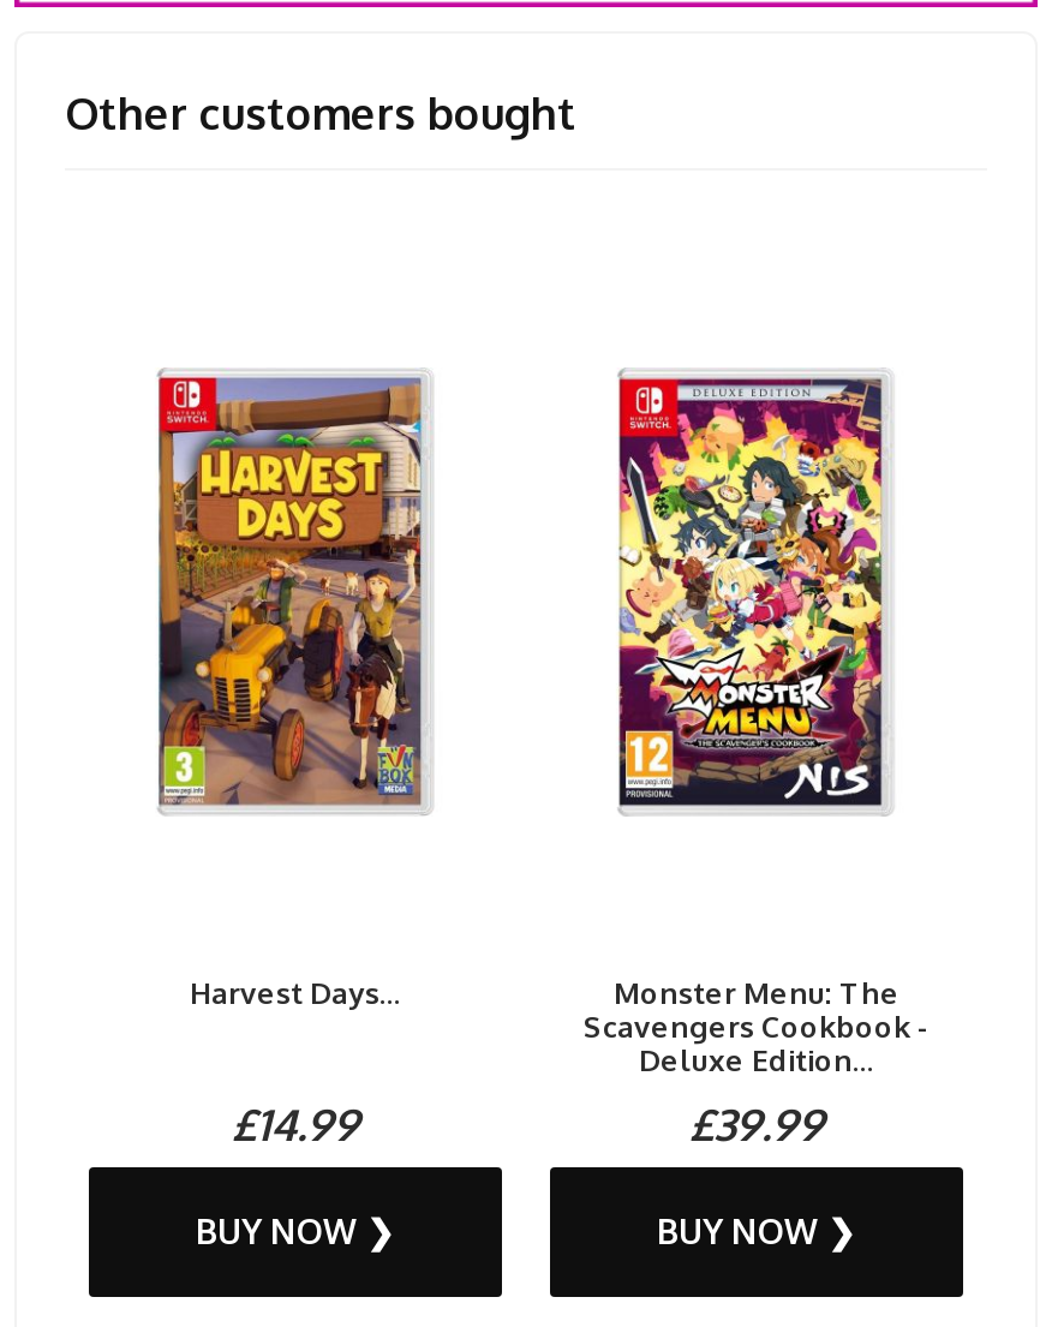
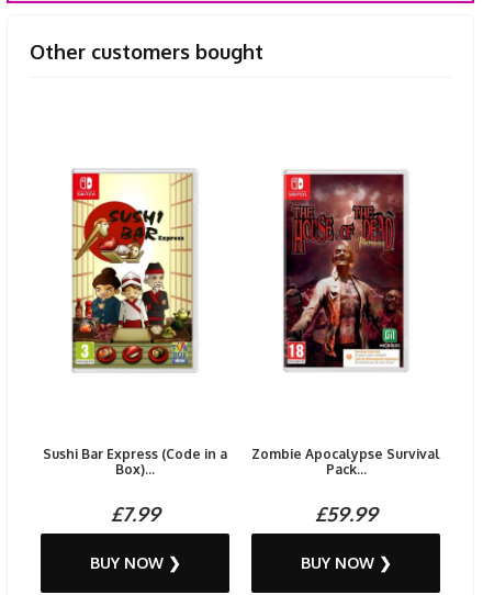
- [image]
+ [image]

- [image]
+ [image]

- Harvest Days...
+ Sushi Bar Express (Code in a
+ Box)...

- Monster Menu: The
- Scavengers Cookbook -
- Deluxe Edition...
- £39.99
+ Zombie Apocalypse Survival
+ Pack...
+ £59.99

- £14.99
+ £7.99
